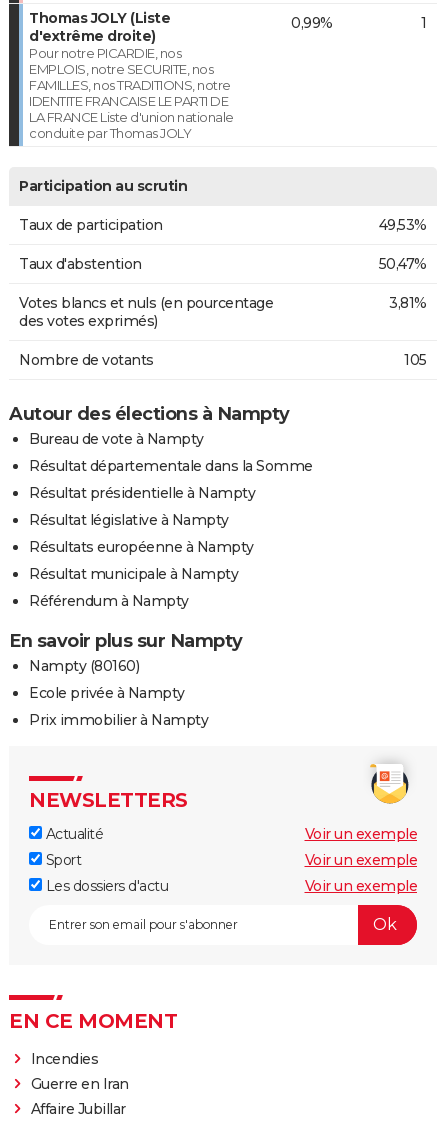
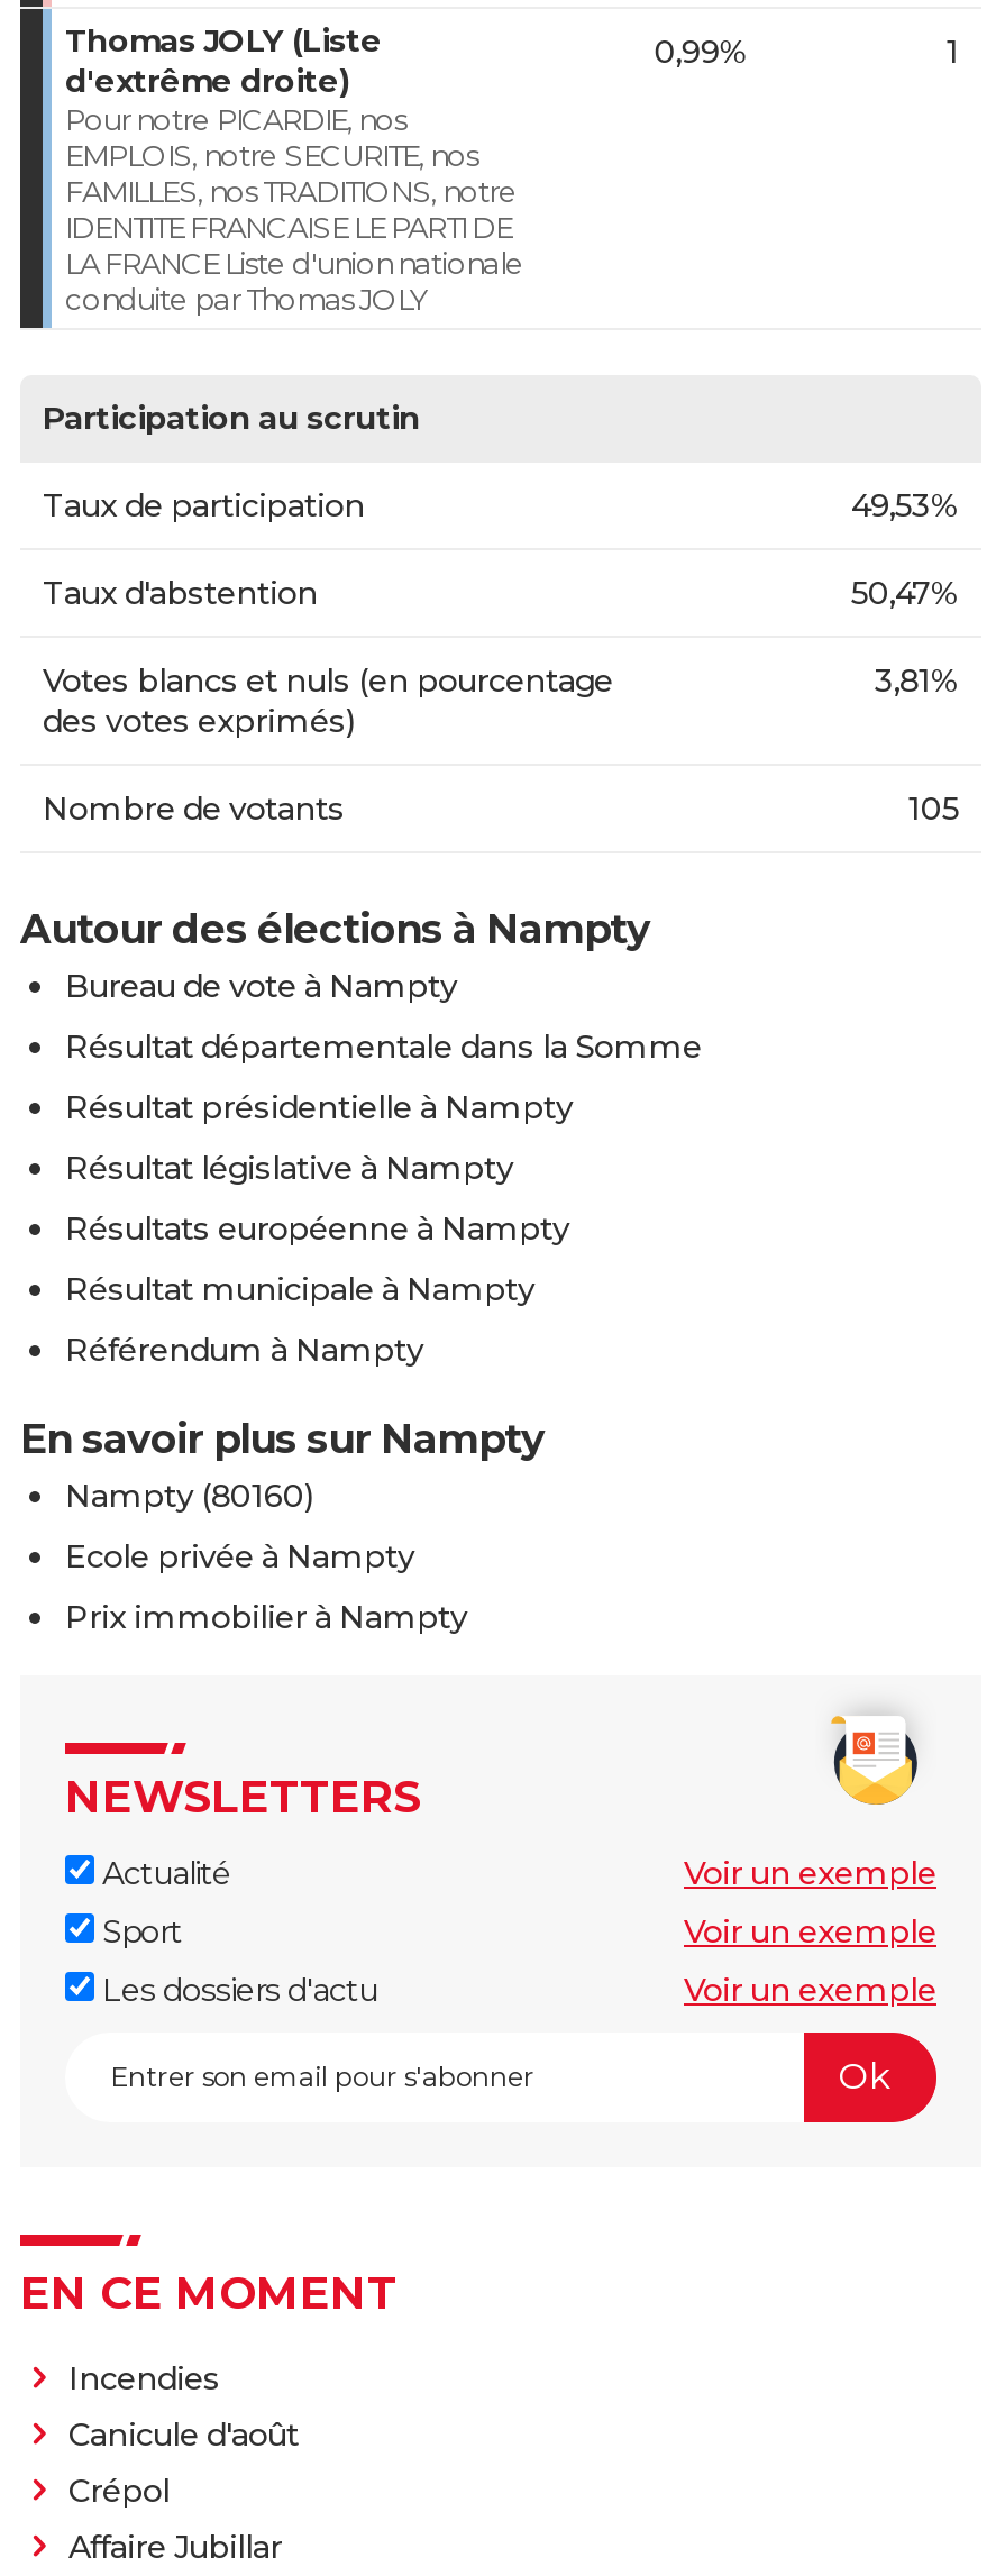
- Guerre en Iran
+ Canicule d'août
+ Crépol
